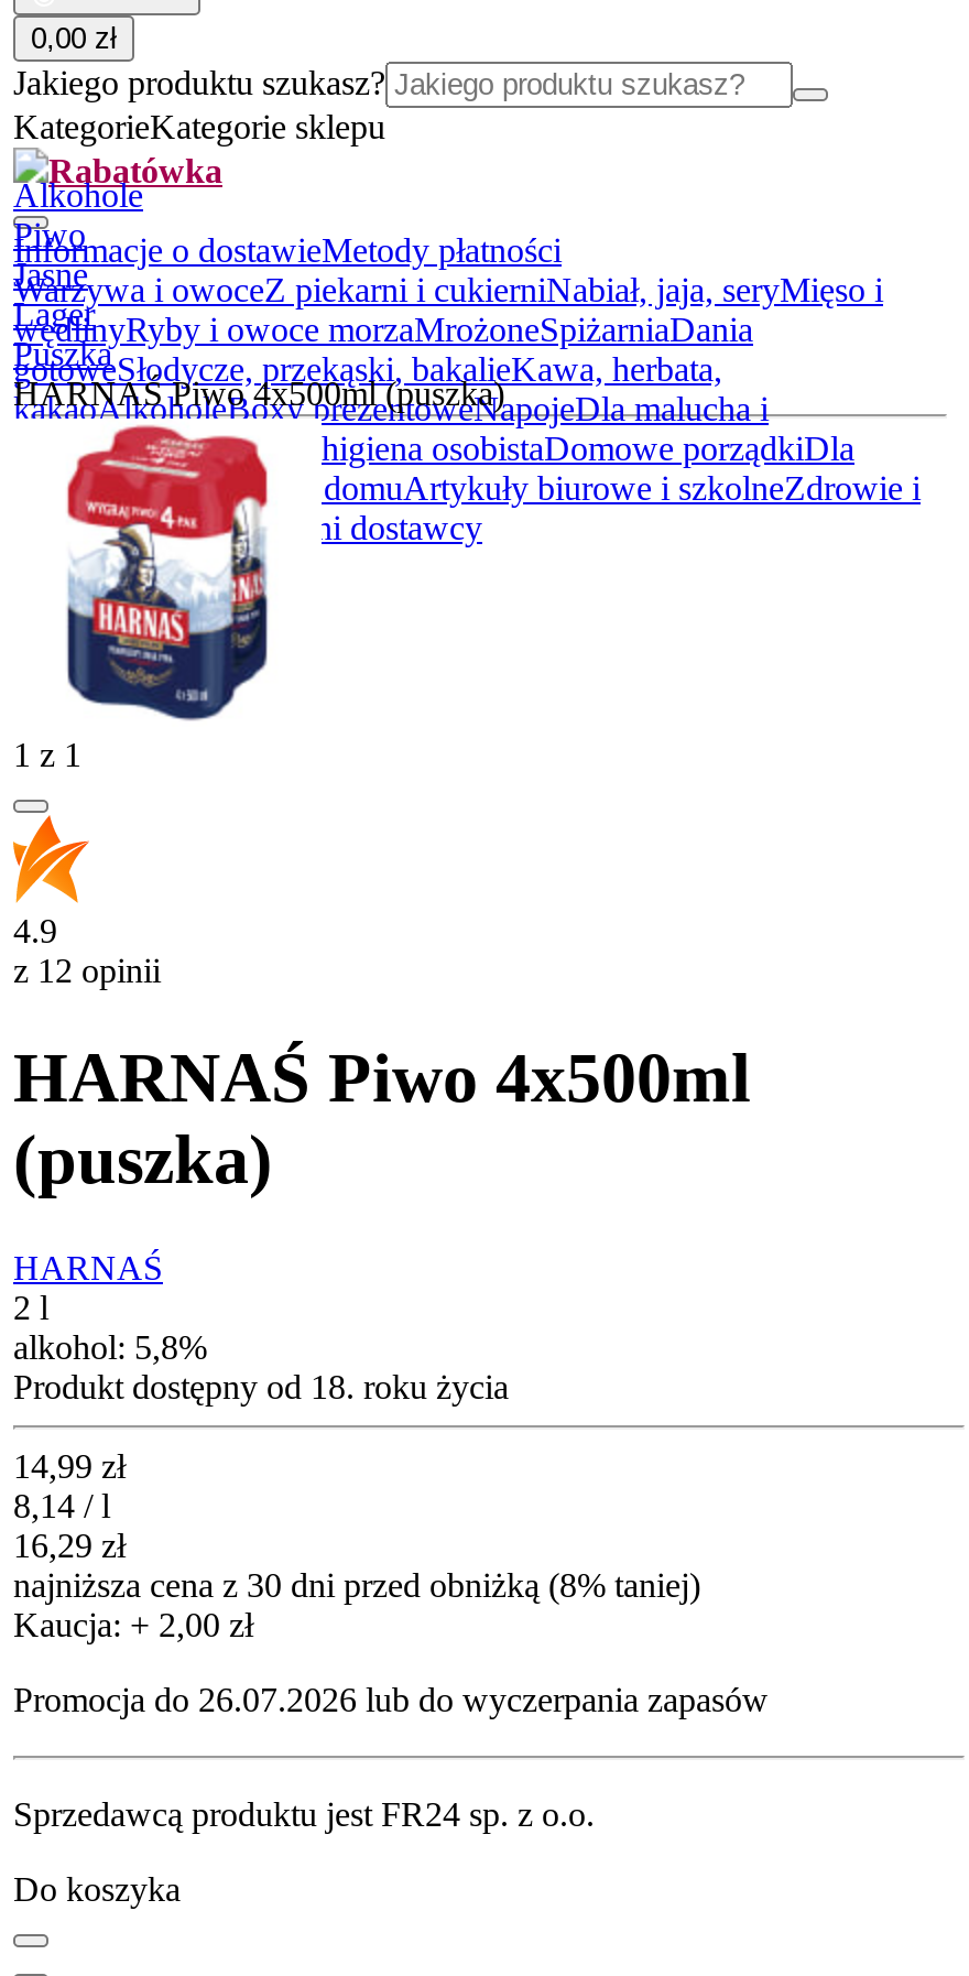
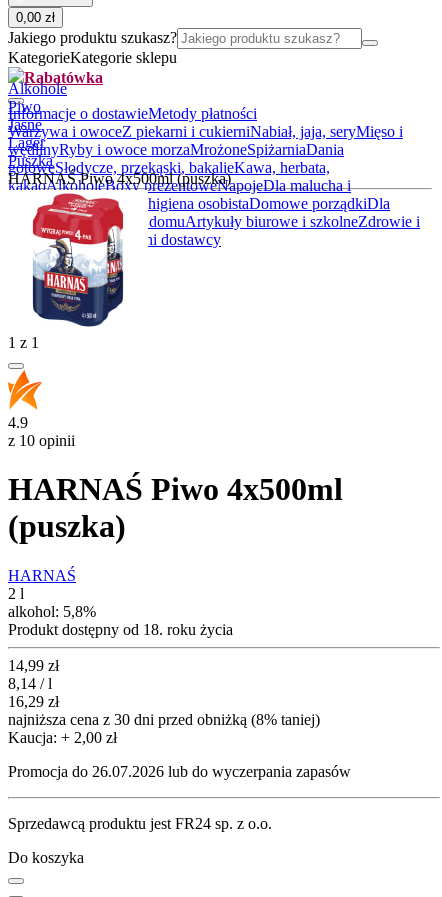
- z 12 opinii
+ z 10 opinii
